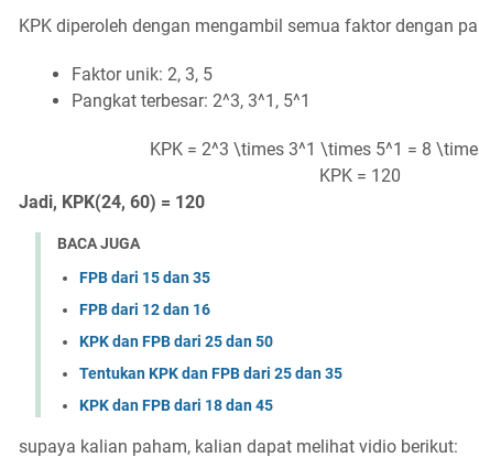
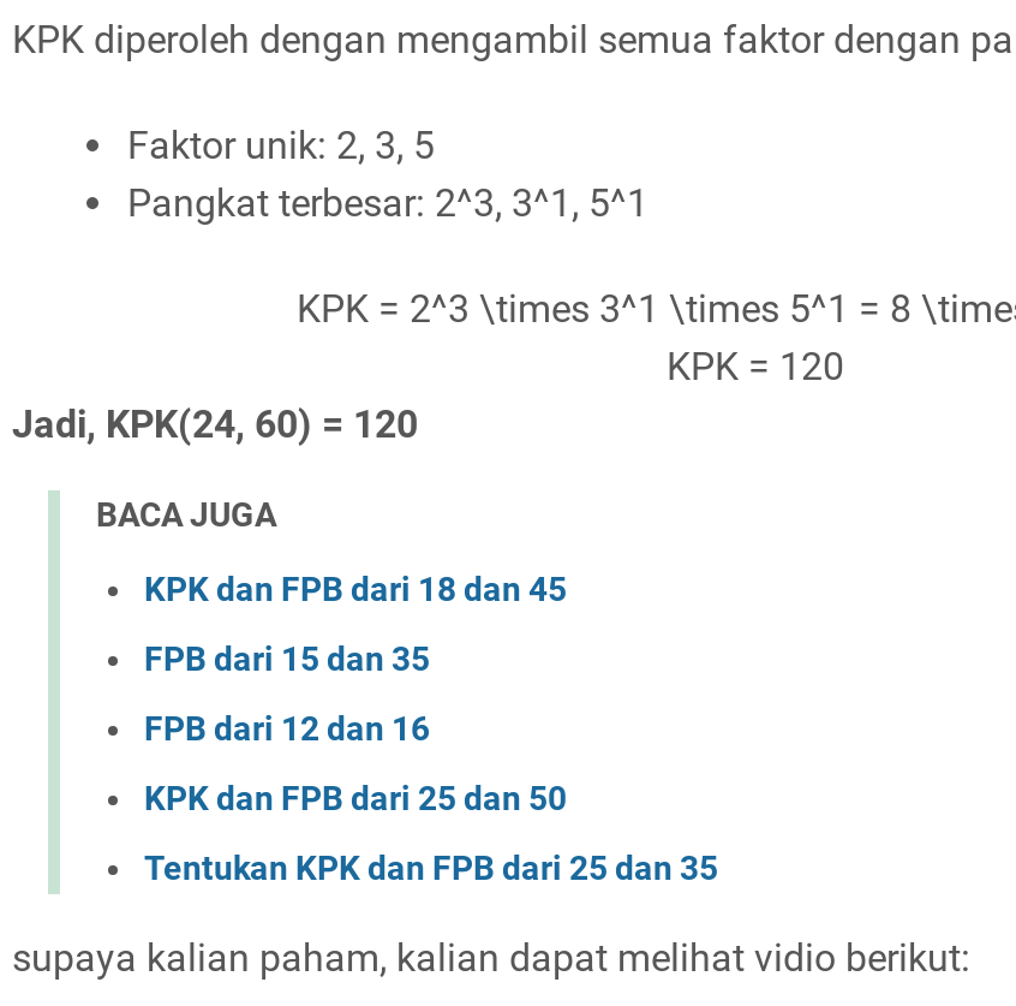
moved down: FPB dari 15 dan 35 | FPB dari 12 dan 16 | KPK dan FPB dari 25 dan 50 | Tentukan KPK dan FPB dari 25 dan 35

moved up: KPK dan FPB dari 18 dan 45
